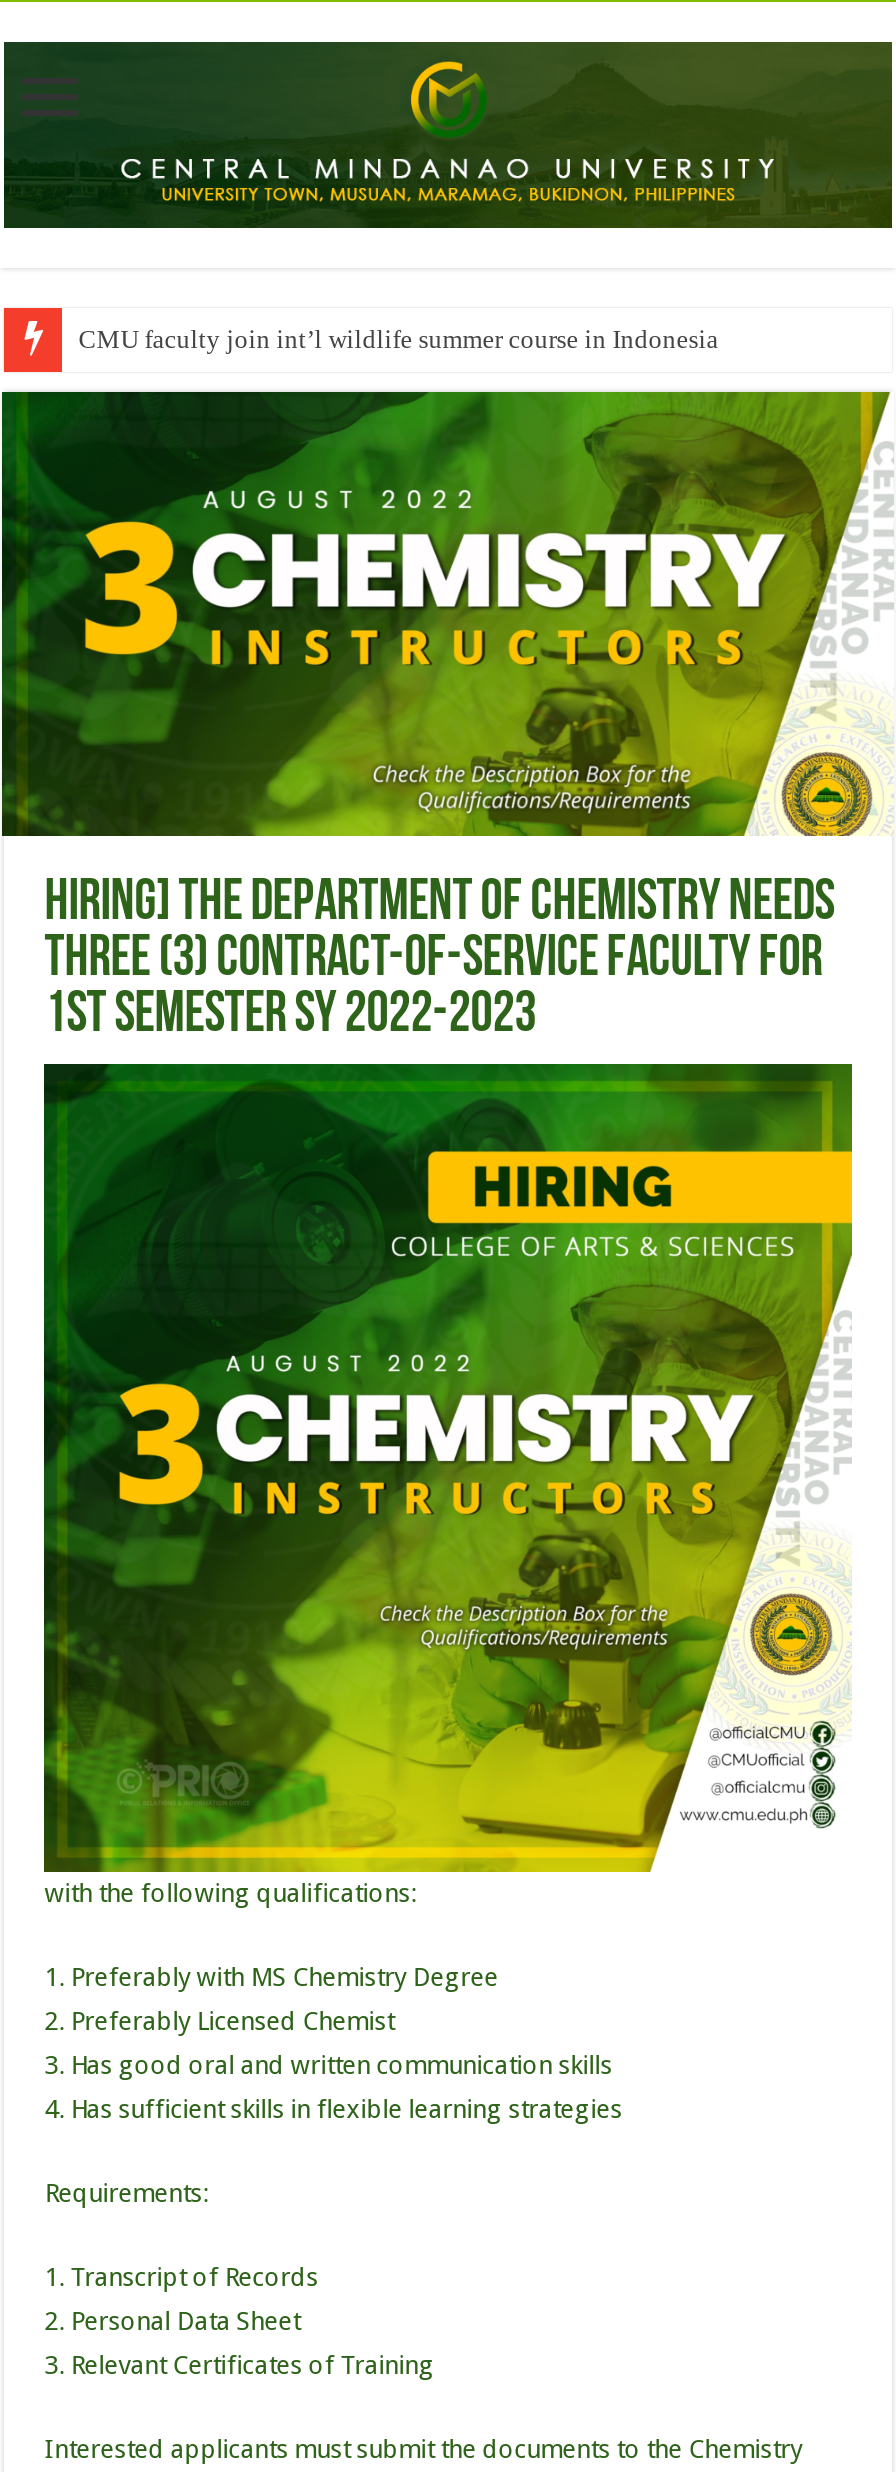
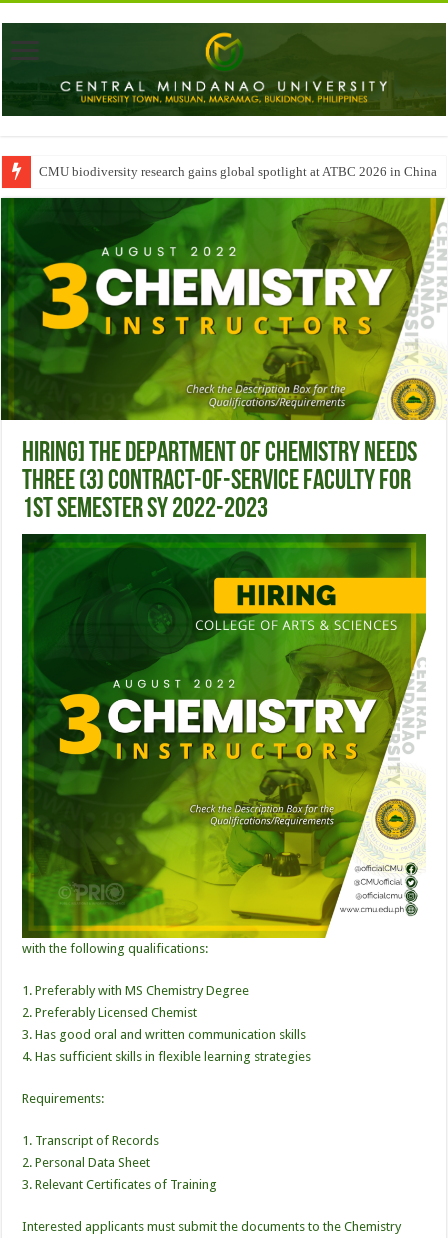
- CMU faculty join int’l wildlife summer course in Indonesia
+ CMU biodiversity research gains global spotlight at ATBC 2026 in China
